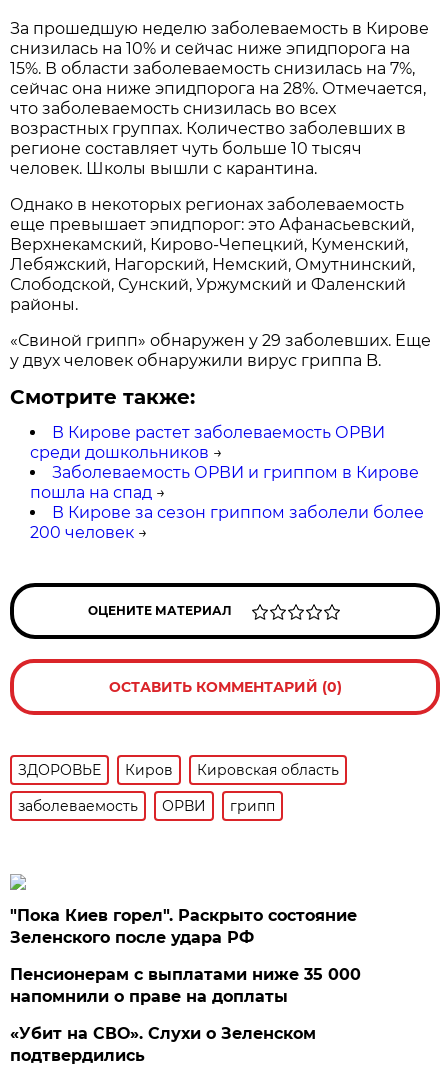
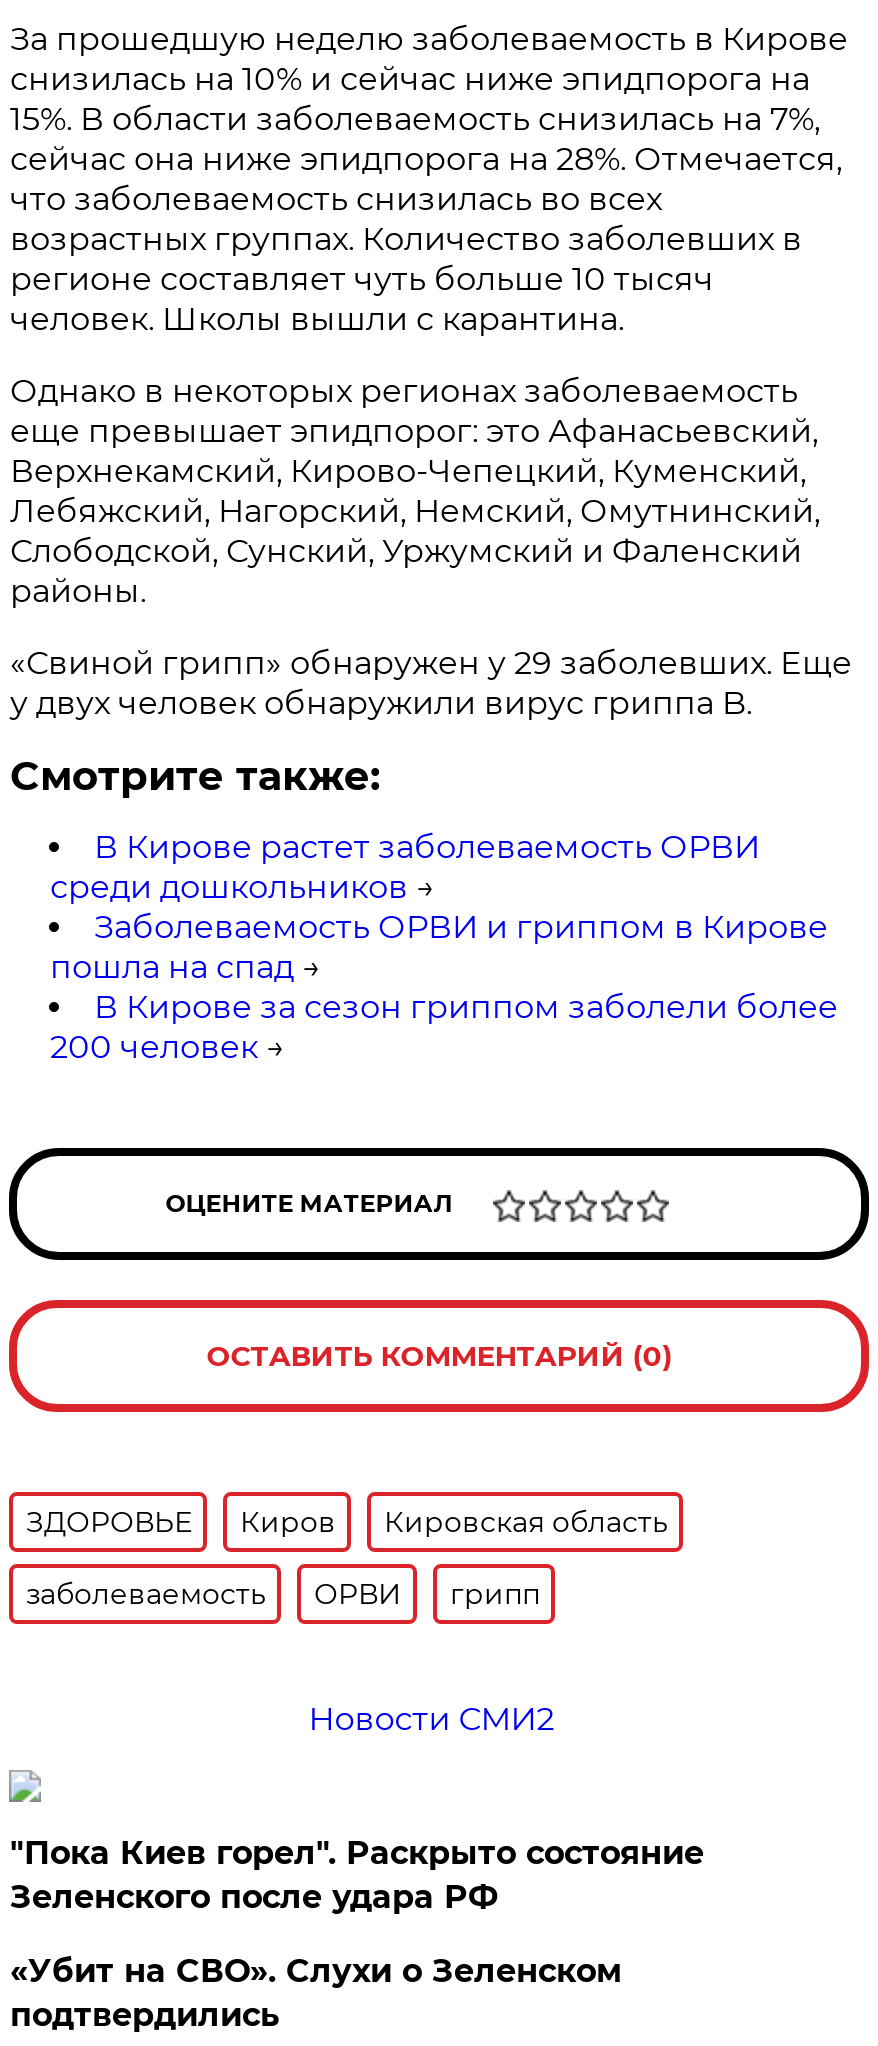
+ Новости СМИ2

moved down: "Пока Киев горел". Раскрыто состояние | Зеленского после удара РФ

- Пенсионерам с выплатами ниже 35 000
- напомнили о праве на доплаты
